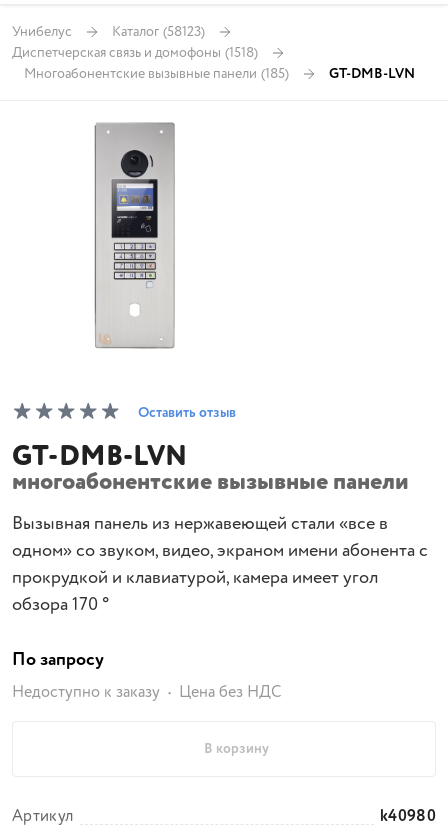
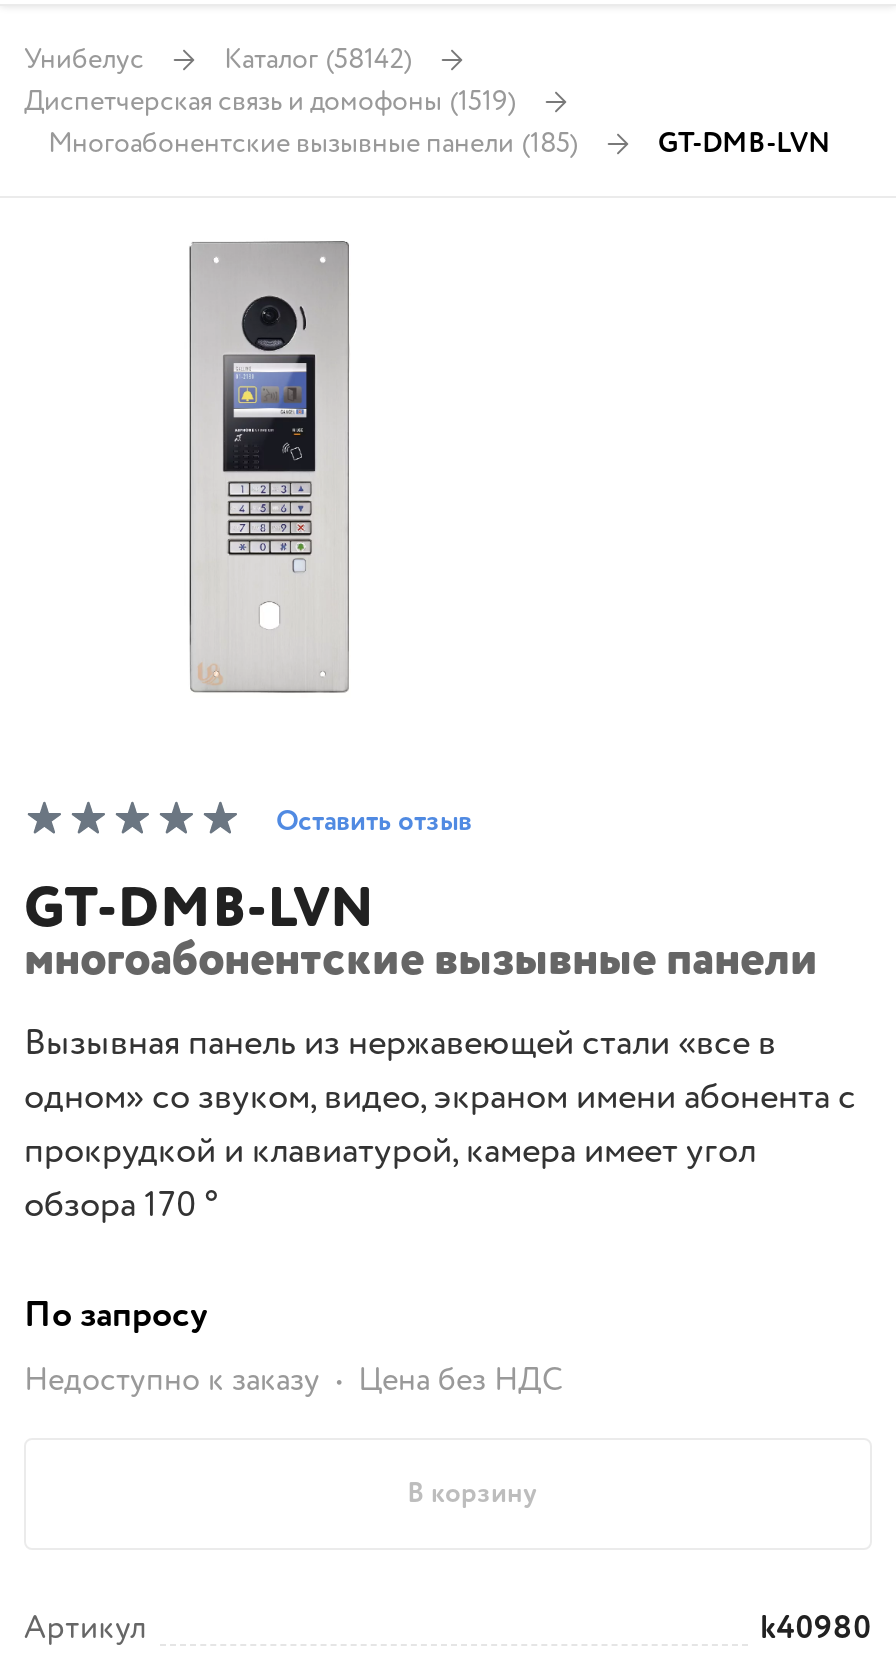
- Унибелус Каталог (58123)
+ Унибелус Каталог (58142)

- Диспетчерская связь и домофоны (1518)
+ Диспетчерская связь и домофоны (1519)
